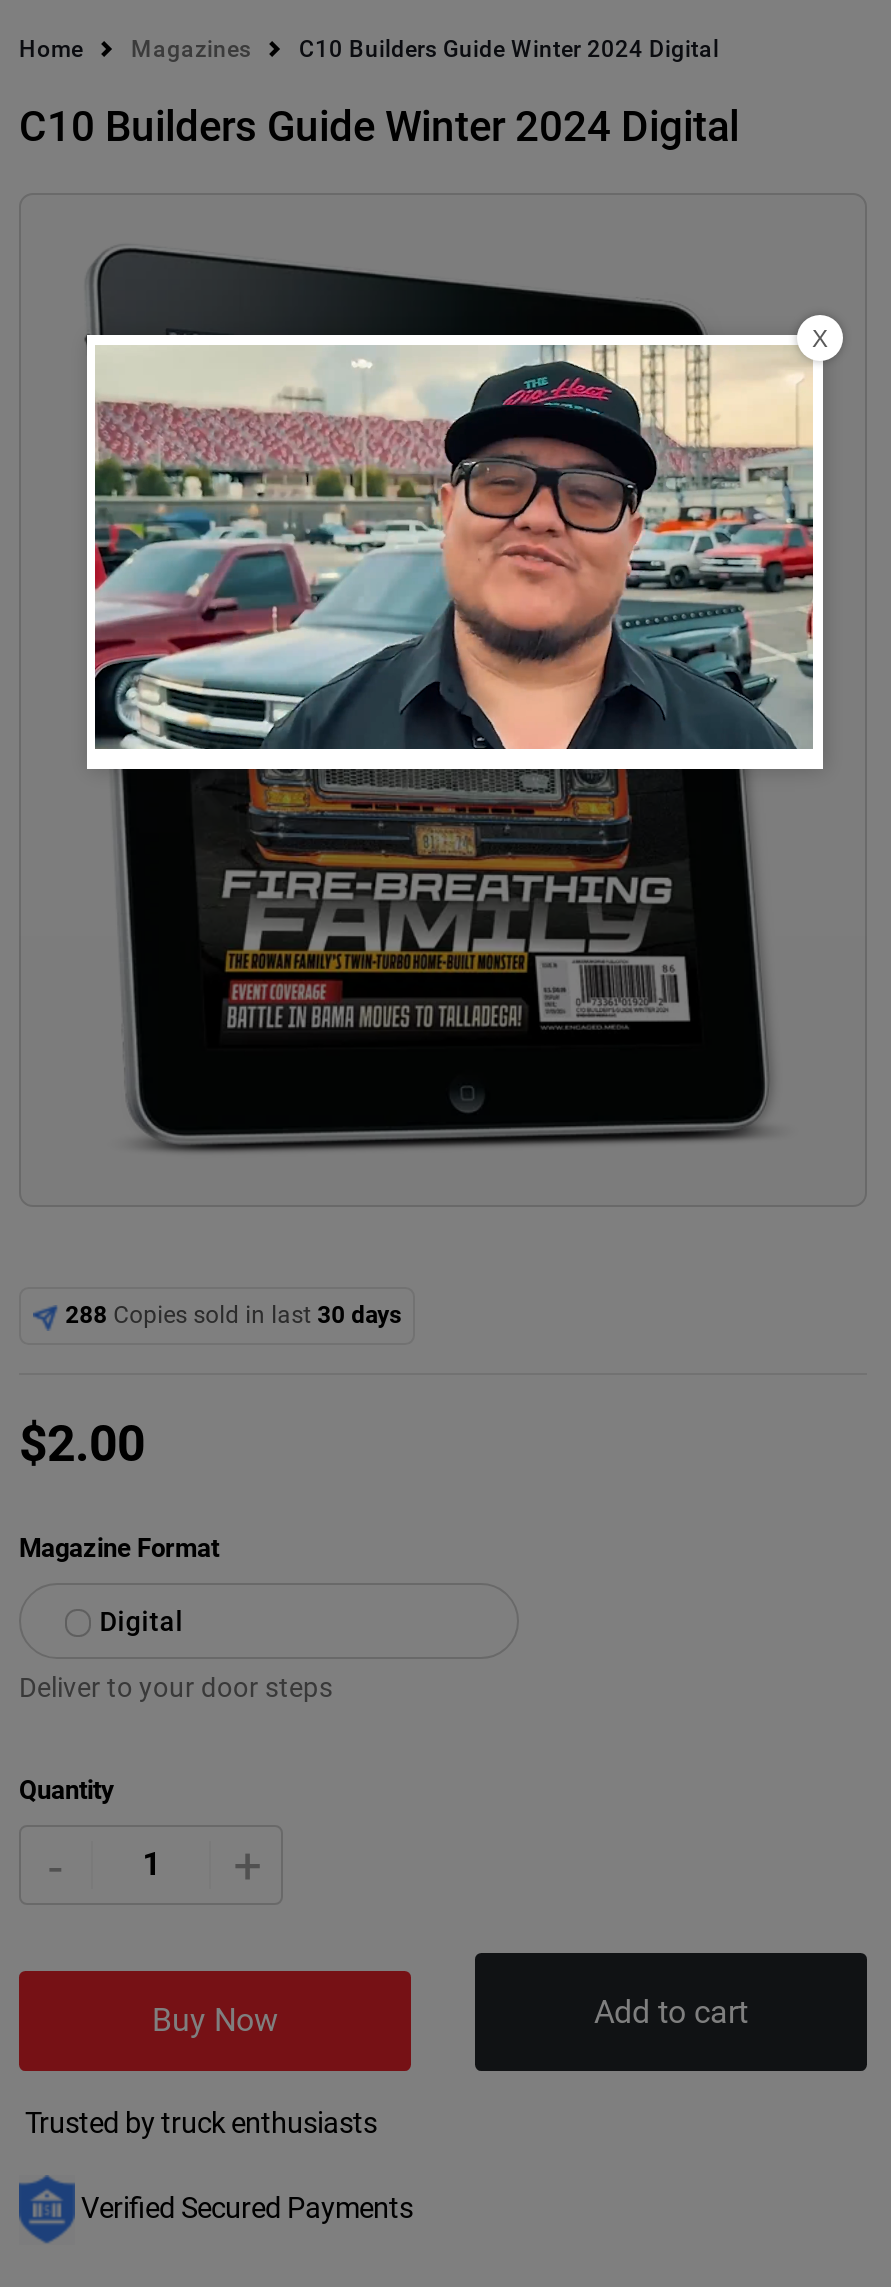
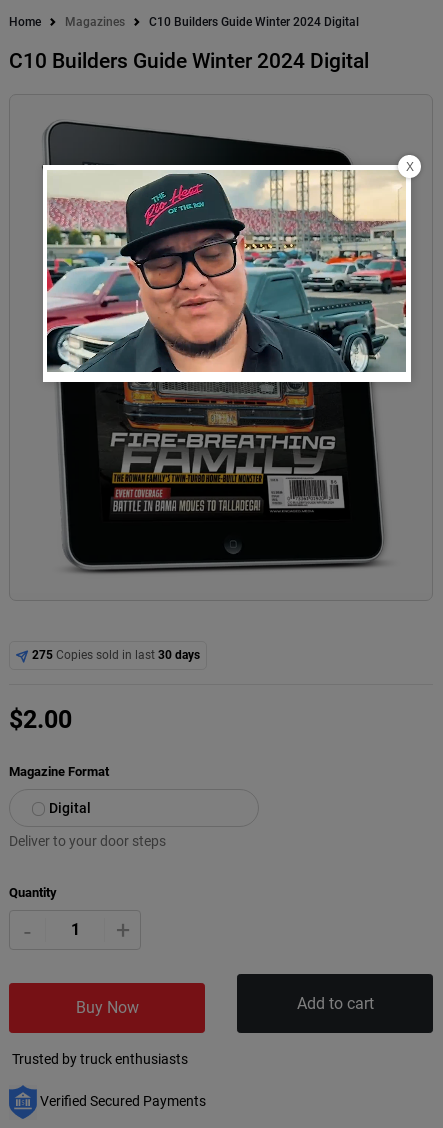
- [image]
+ [image]

- 288 Copies sold in last 30 days
+ 275 Copies sold in last 30 days
